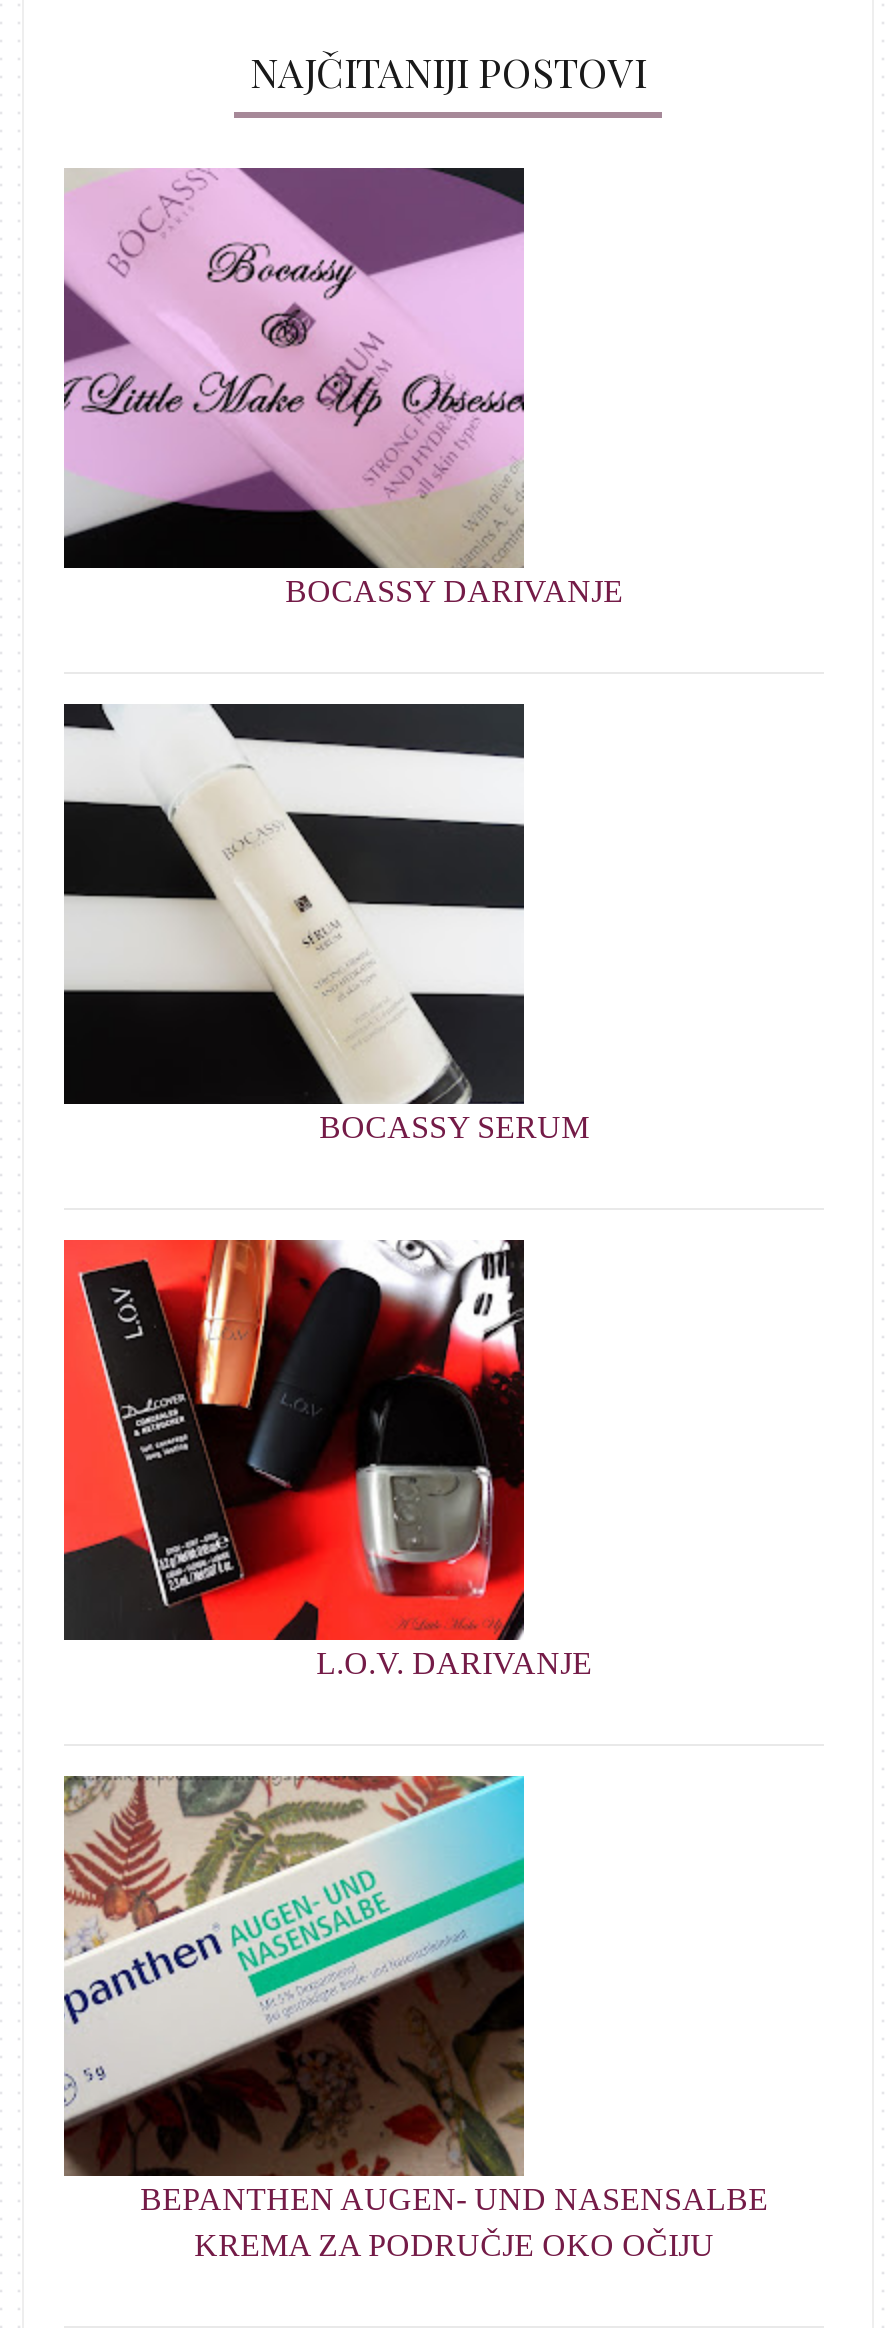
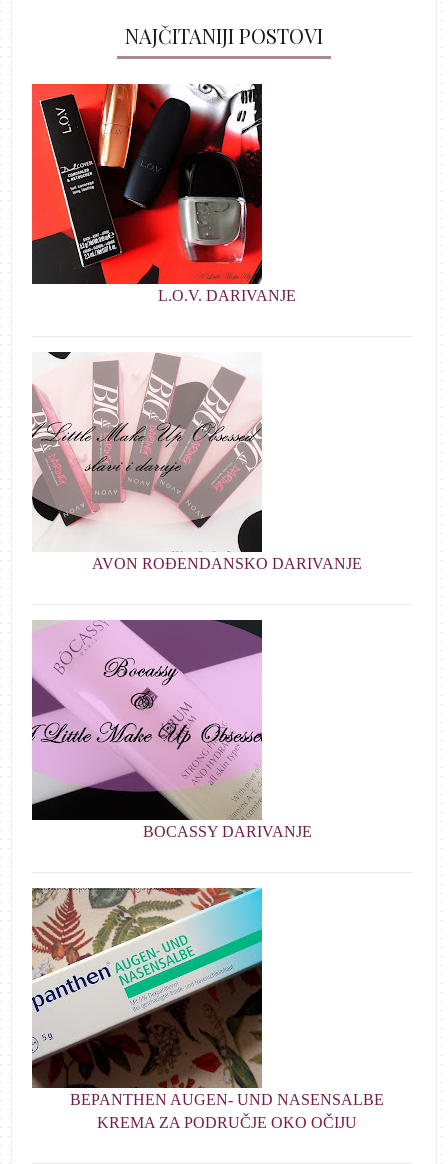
moved down: [image] | BOCASSY DARIVANJE

- [image]
+ [image]

- BOCASSY SERUM

moved up: [image] | L.O.V. DARIVANJE

+ AVON ROĐENDANSKO DARIVANJE
